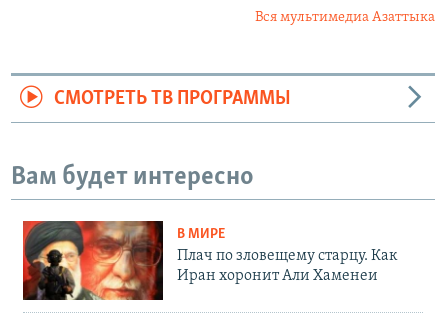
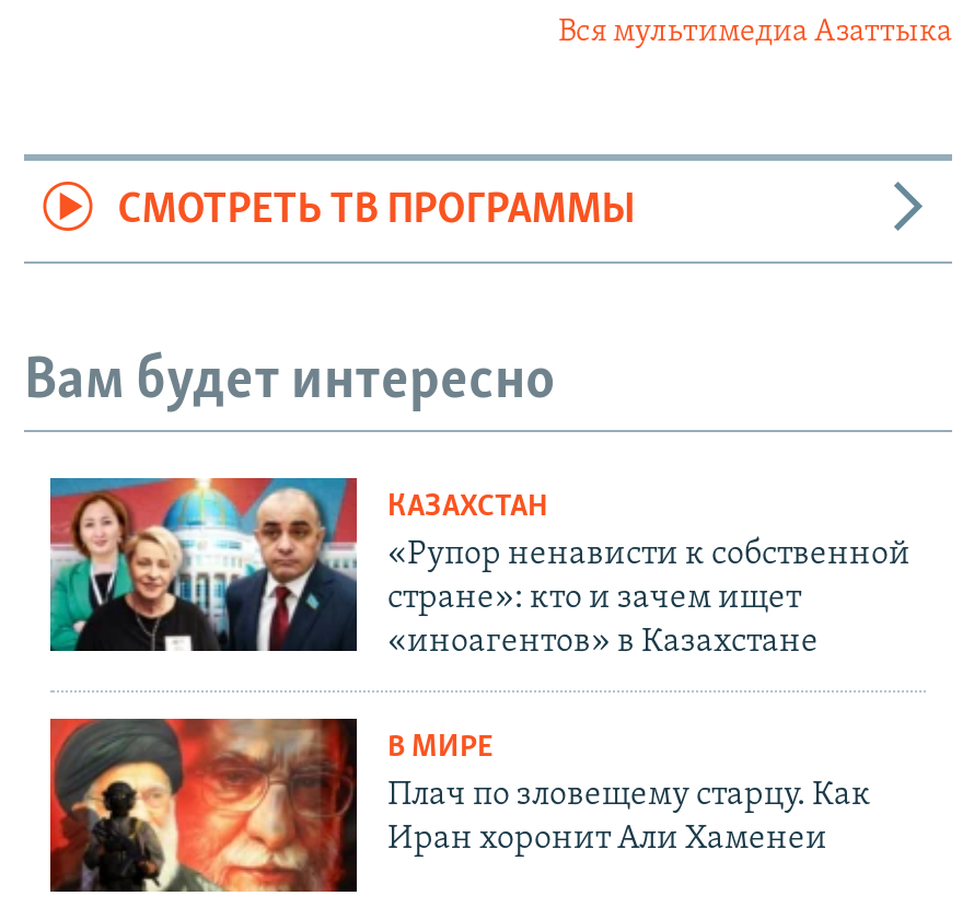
+ [image]
+ КАЗАХСТАН
+ «Рупор ненависти к собственной
+ стране»: кто и зачем ищет
+ «иноагентов» в Казахстане
